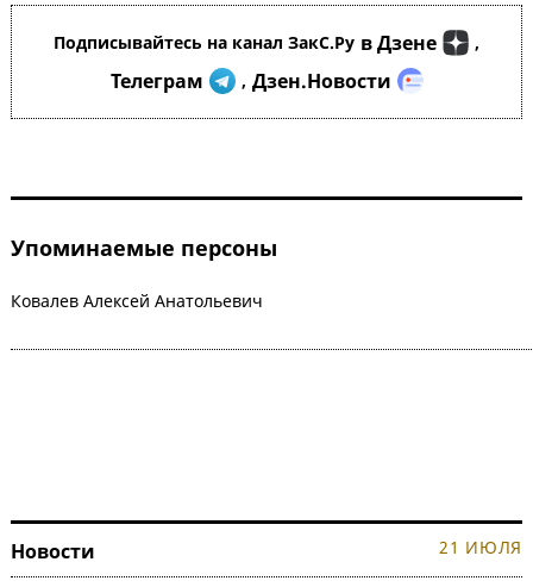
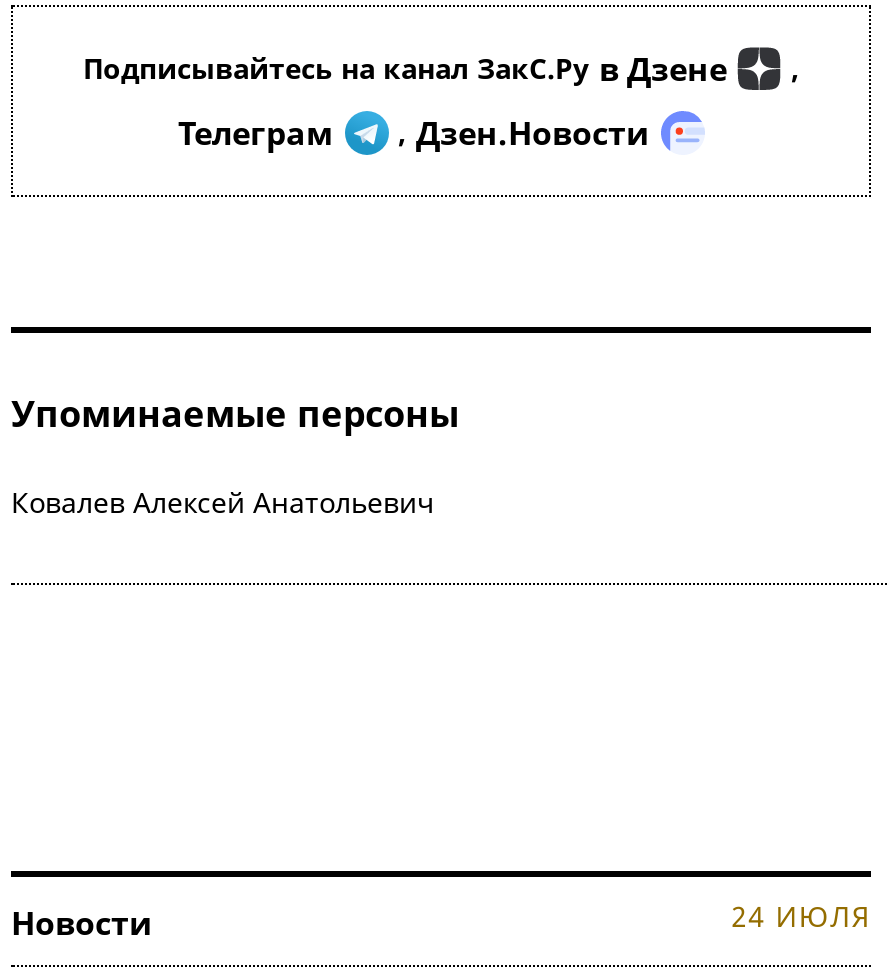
- 21 ИЮЛЯ
+ 24 ИЮЛЯ
